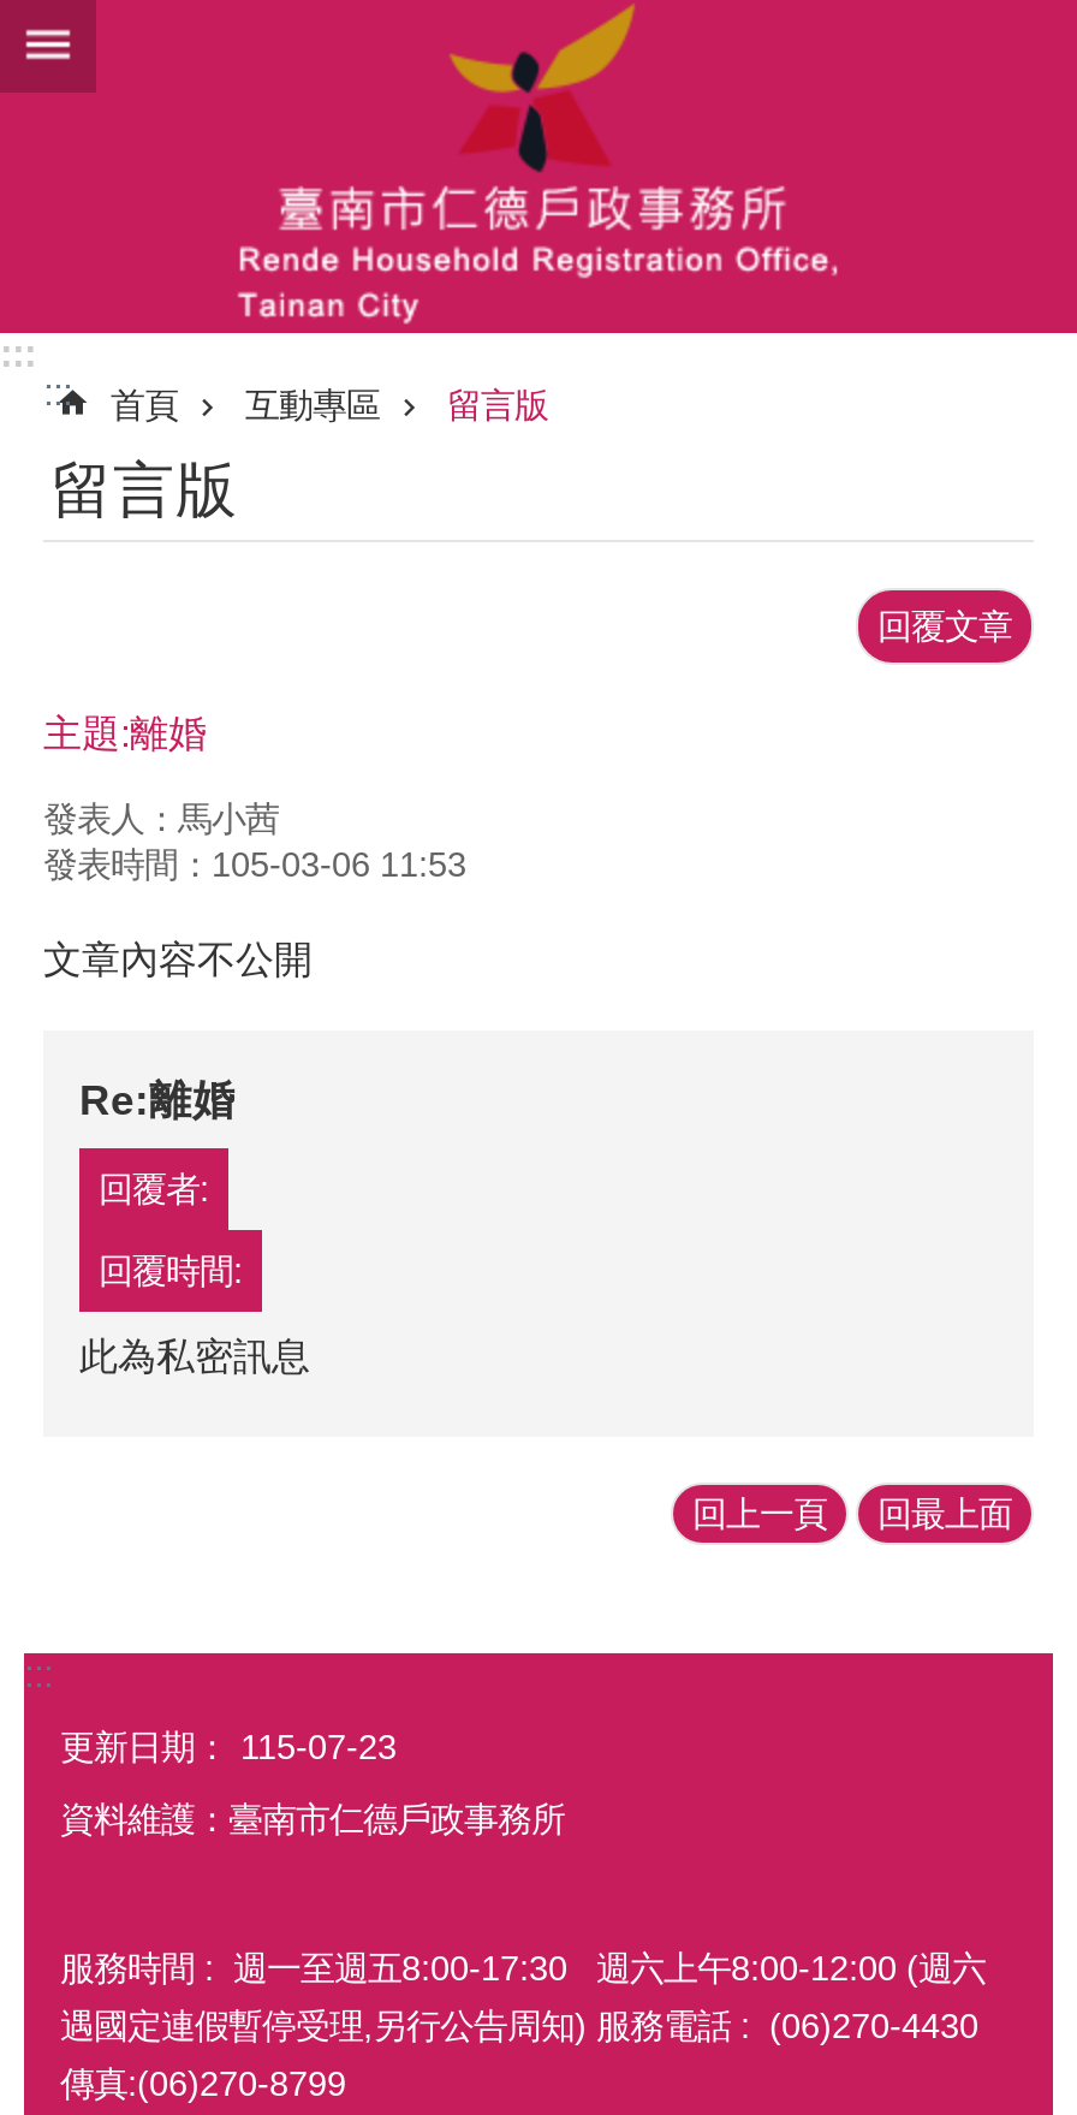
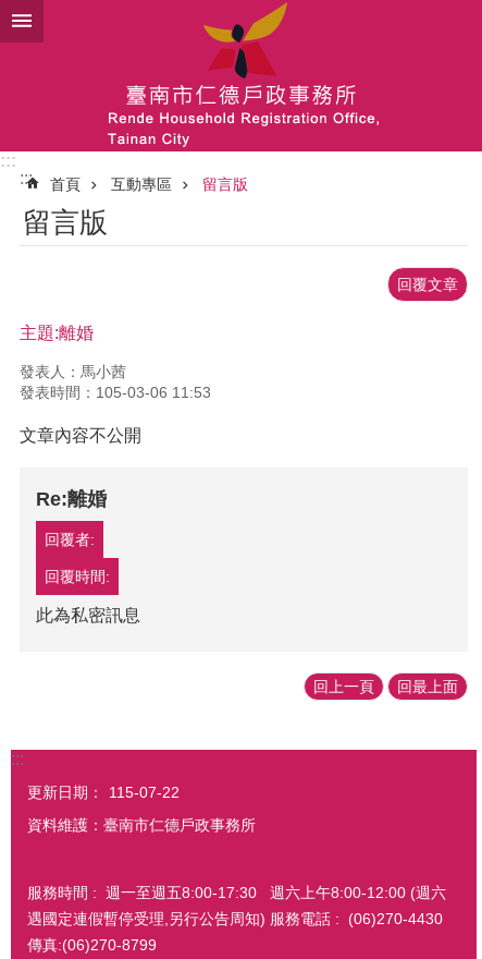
- 更新日期： 115-07-23
+ 更新日期： 115-07-22
